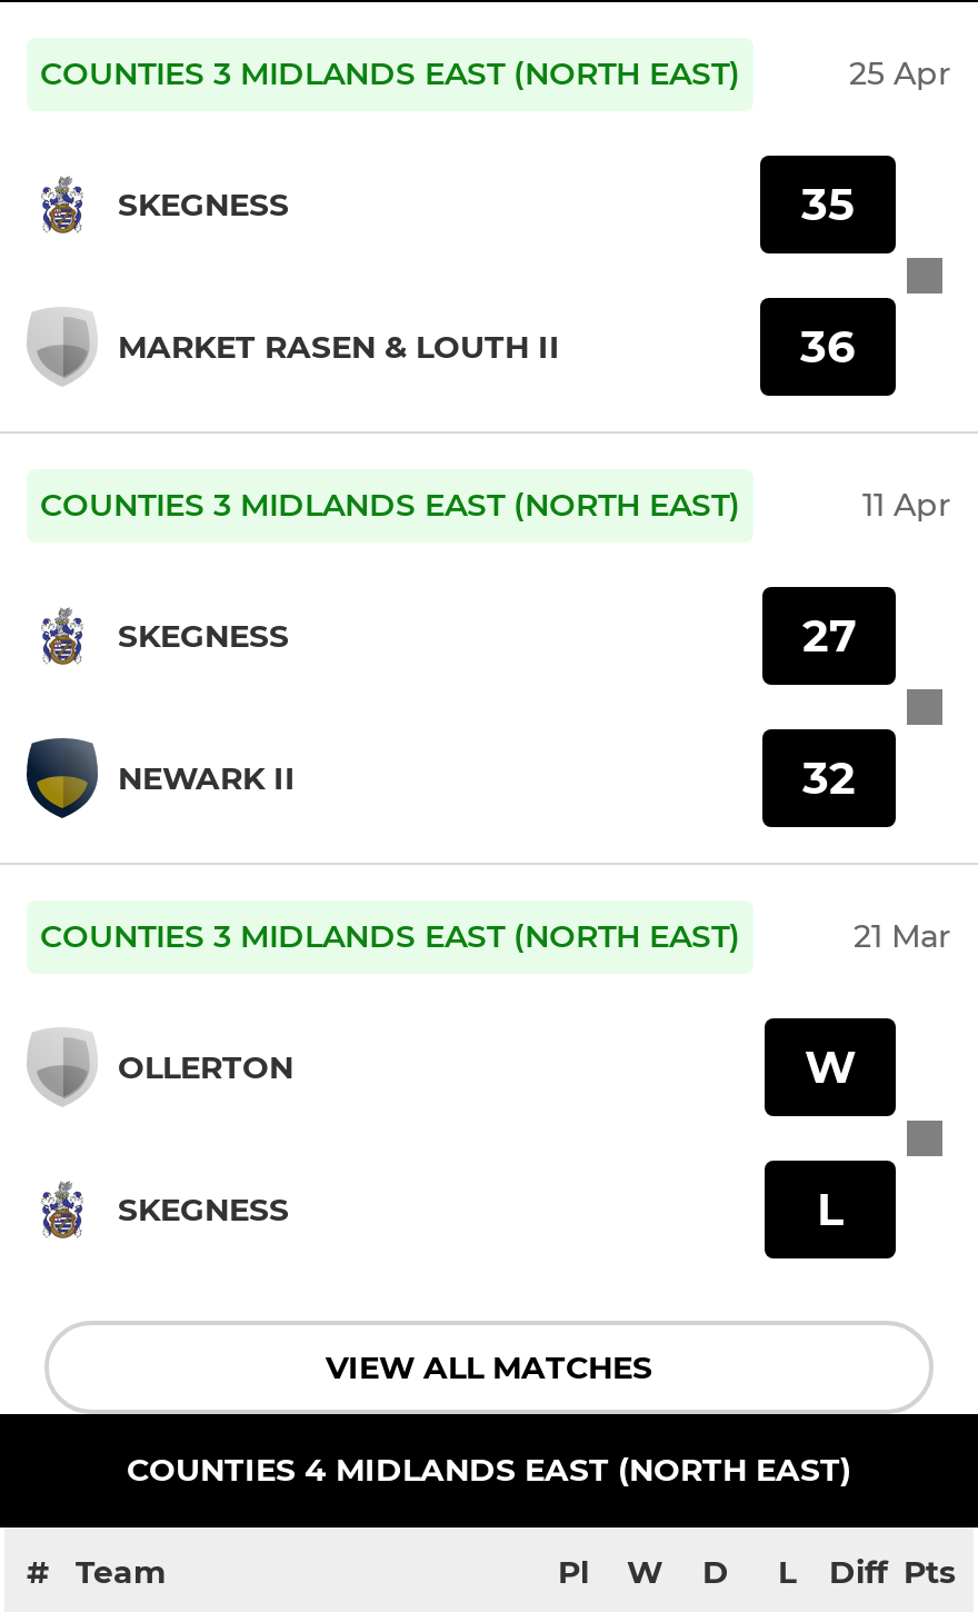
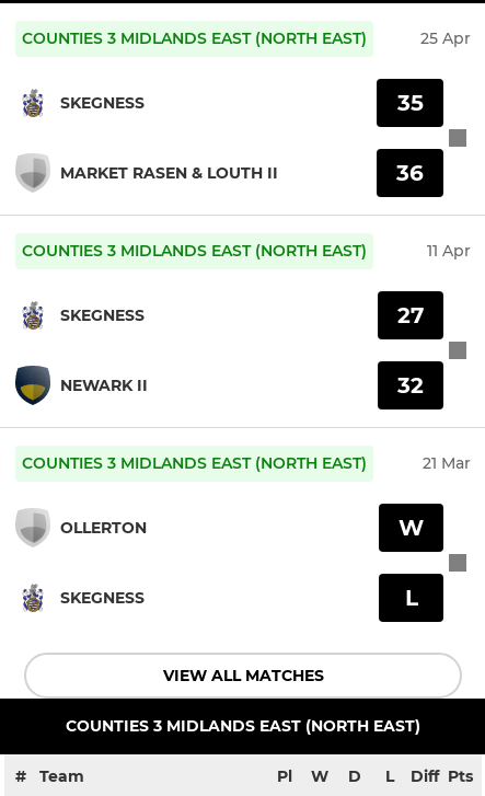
- COUNTIES 4 MIDLANDS EAST (NORTH EAST)
+ COUNTIES 3 MIDLANDS EAST (NORTH EAST)
